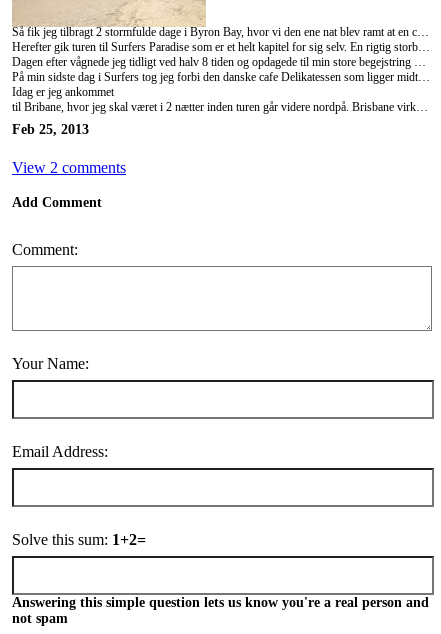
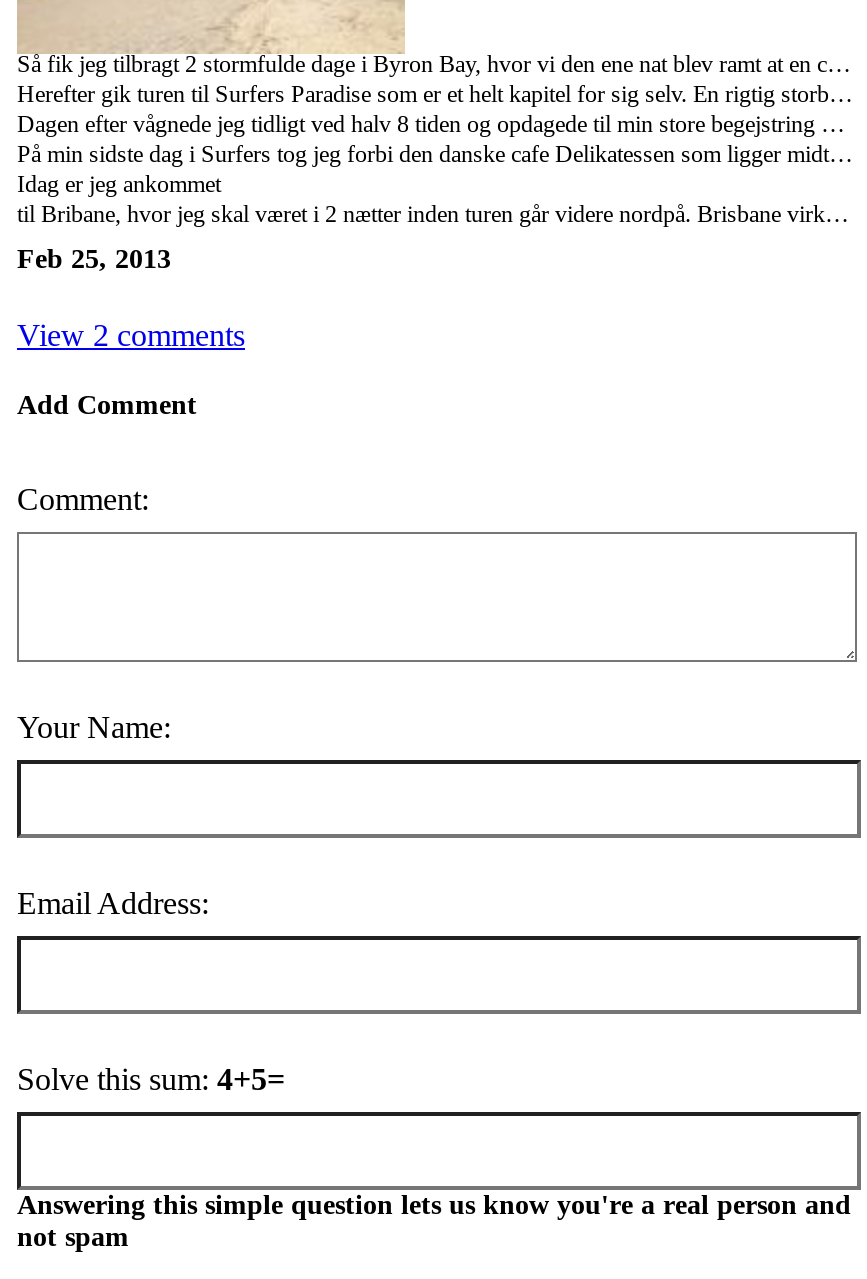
- Solve this sum: 1+2=
+ Solve this sum: 4+5=
